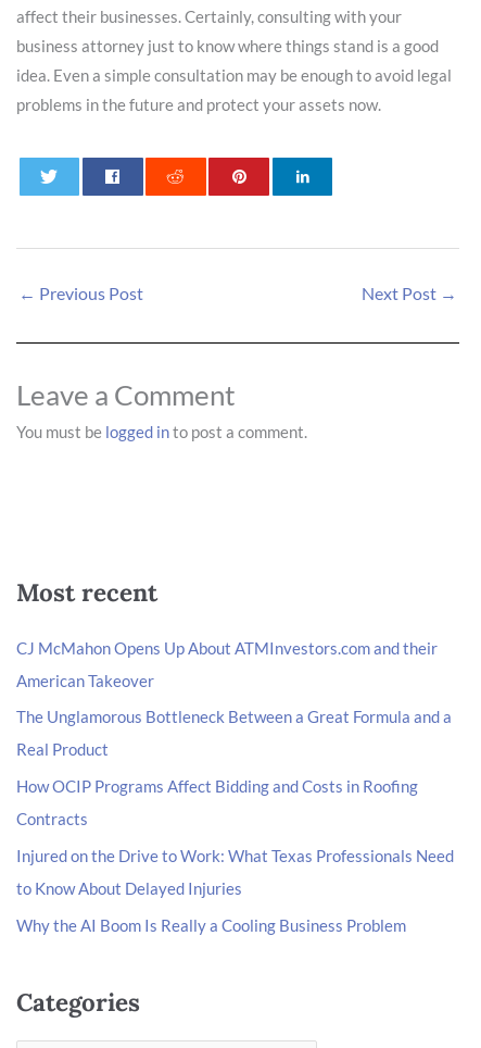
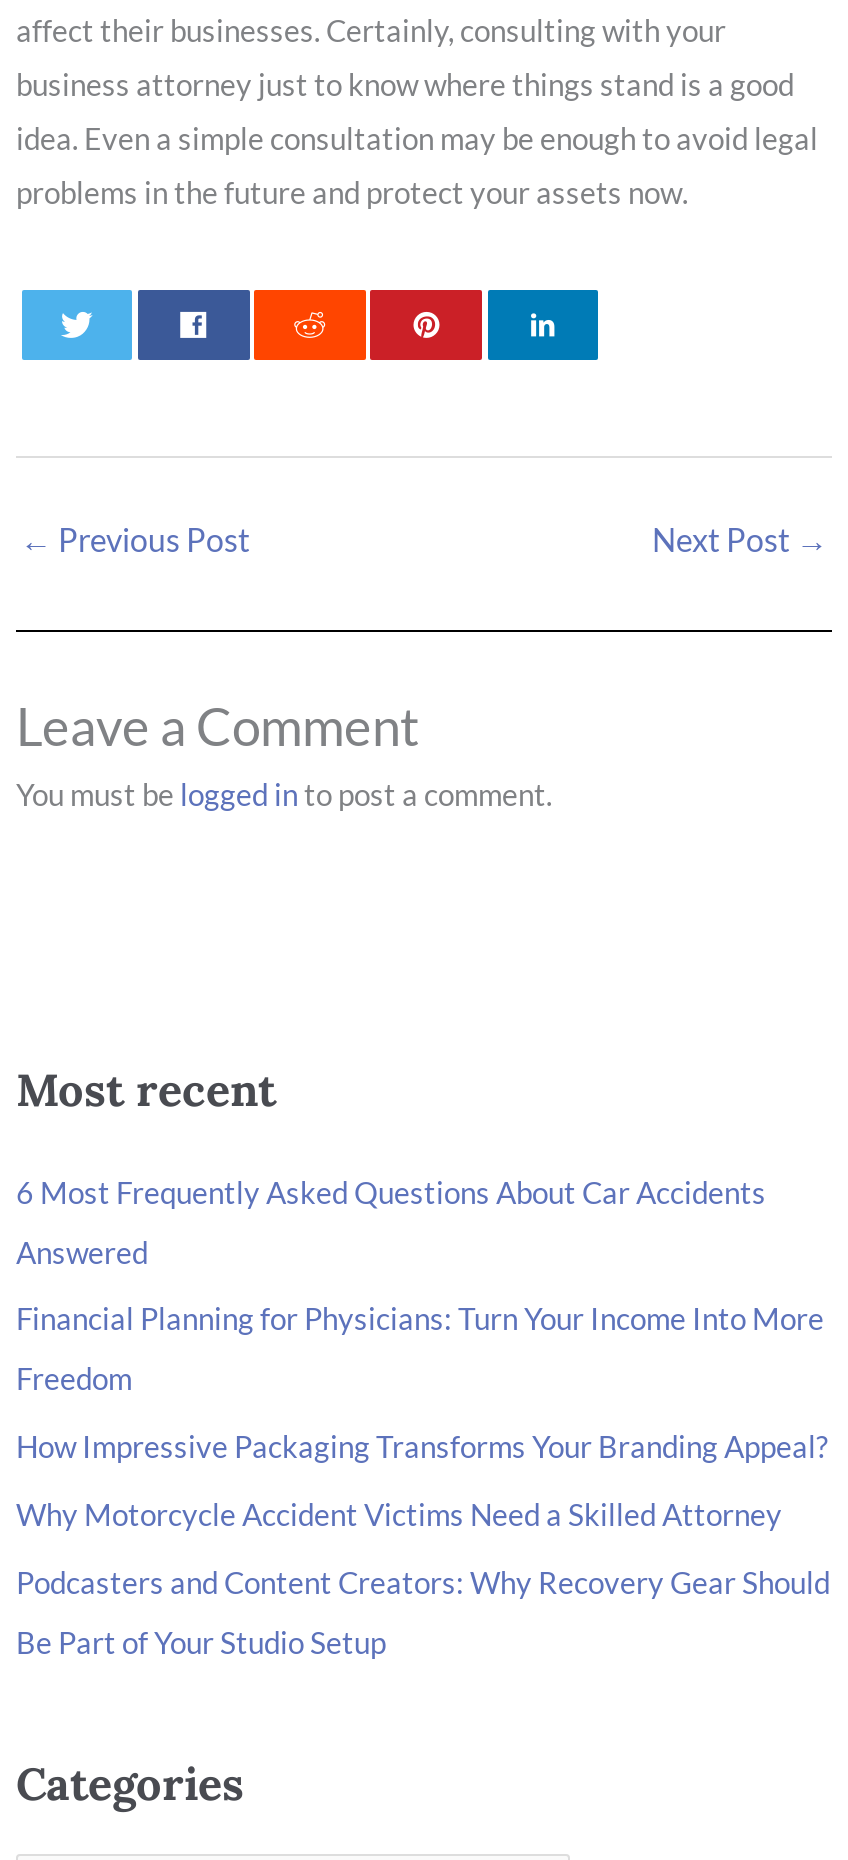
- CJ McMahon Opens Up About ATMInvestors.com and their
- American Takeover
- The Unglamorous Bottleneck Between a Great Formula and a
- Real Product
- How OCIP Programs Affect Bidding and Costs in Roofing
- Contracts
- Injured on the Drive to Work: What Texas Professionals Need
- to Know About Delayed Injuries
- Why the AI Boom Is Really a Cooling Business Problem
+ 6 Most Frequently Asked Questions About Car Accidents
+ Answered
+ Financial Planning for Physicians: Turn Your Income Into More
+ Freedom
+ How Impressive Packaging Transforms Your Branding Appeal?
+ Why Motorcycle Accident Victims Need a Skilled Attorney
+ Podcasters and Content Creators: Why Recovery Gear Should
+ Be Part of Your Studio Setup
